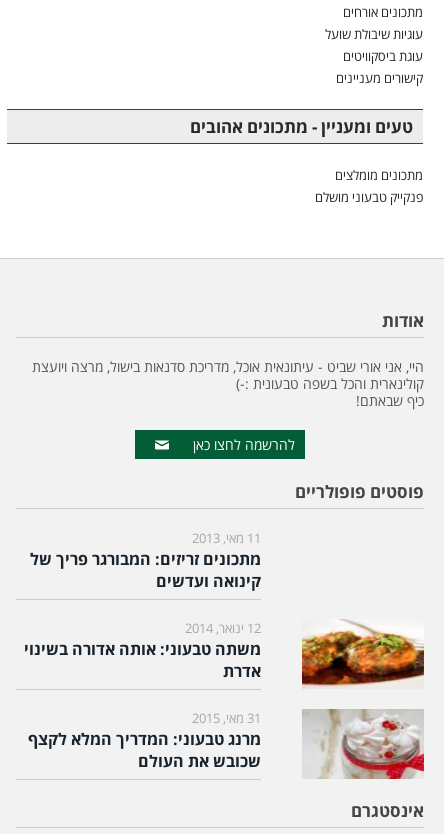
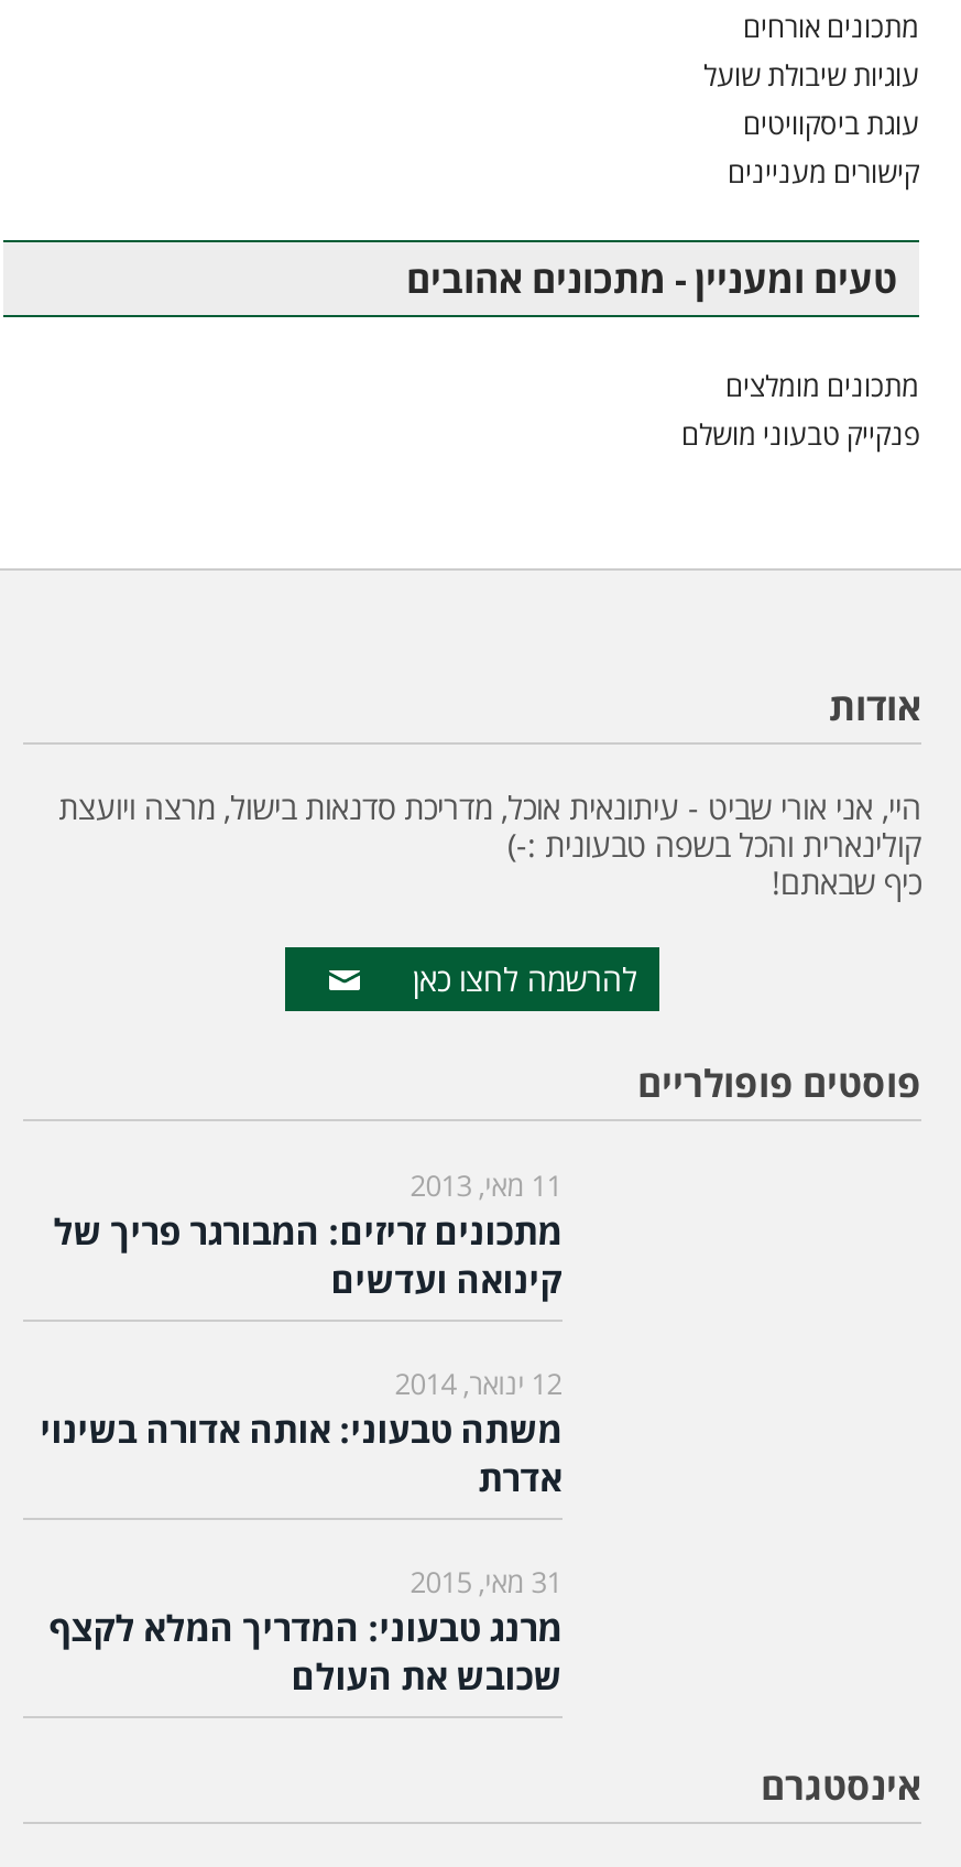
- [image]

- [image]
